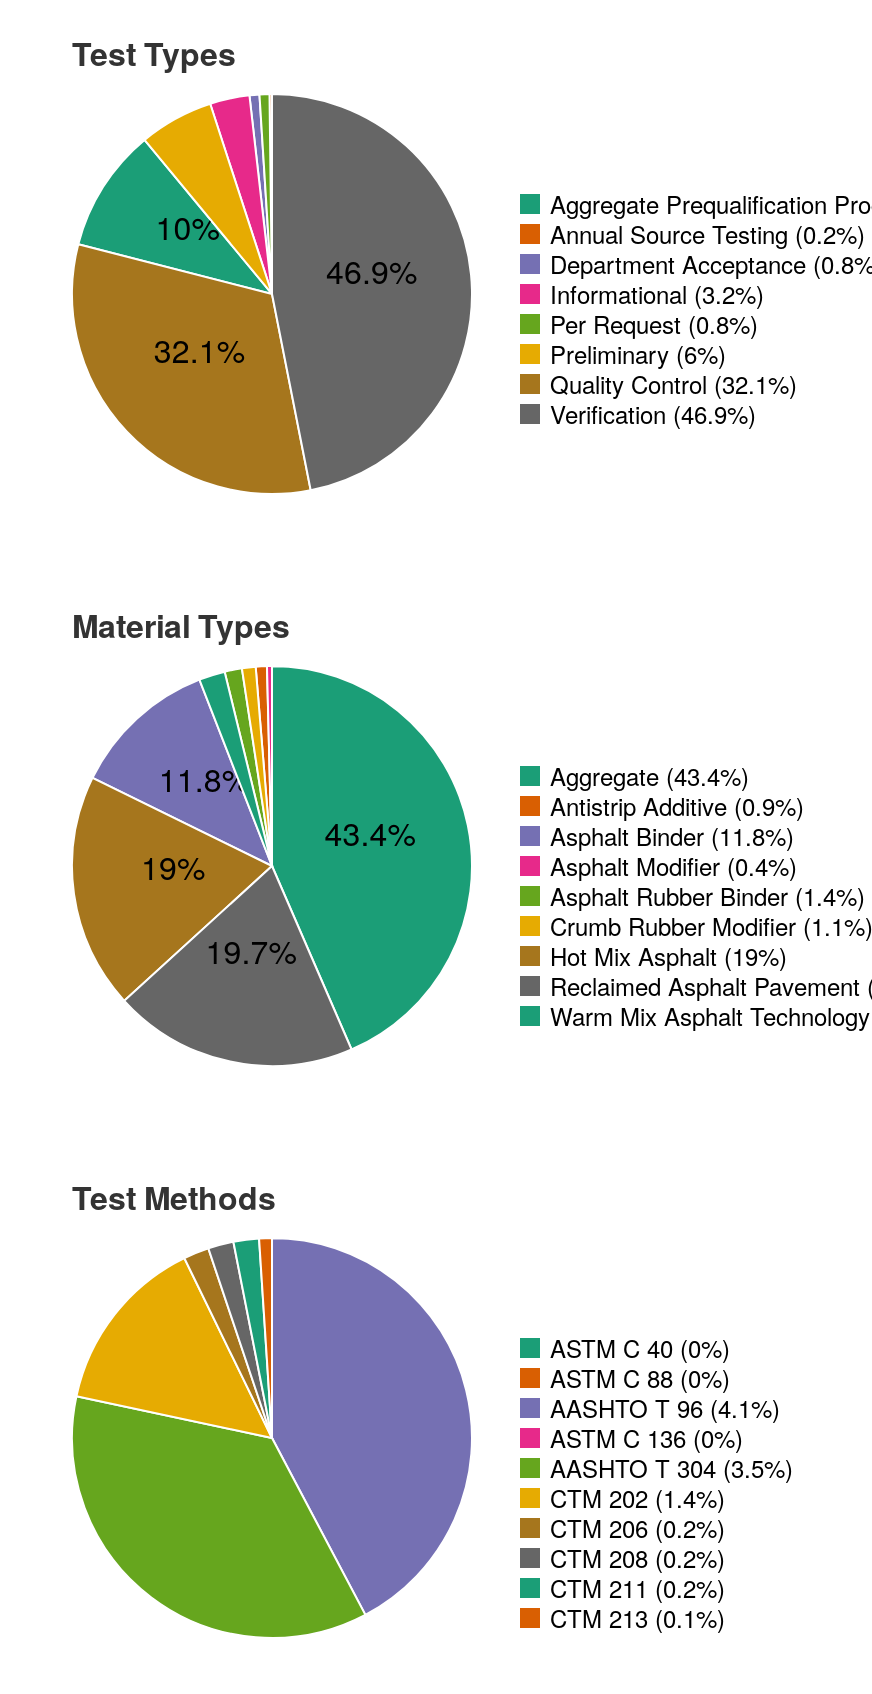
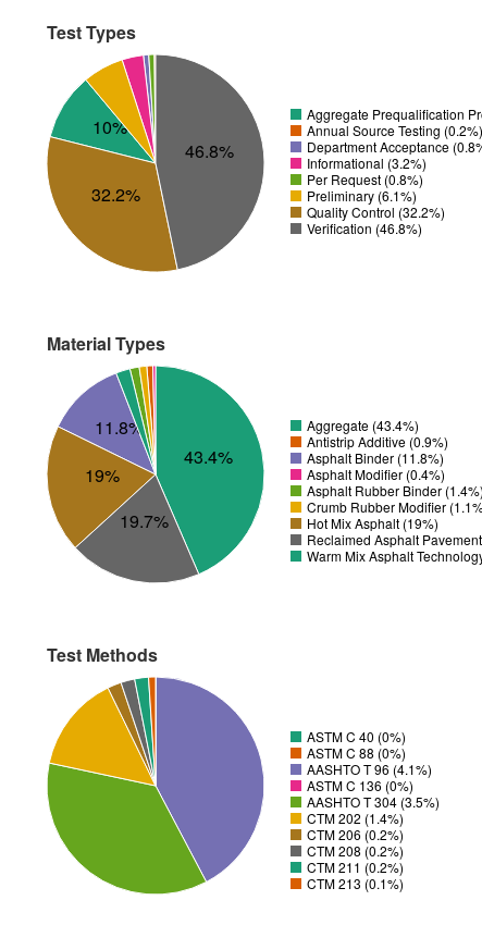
- 46.9%
+ 46.8%

- 32.1%
+ 32.2%

- Preliminary (6%)
+ Preliminary (6.1%)

- Quality Control (32.1%)
+ Quality Control (32.2%)

- Verification (46.9%)
+ Verification (46.8%)
